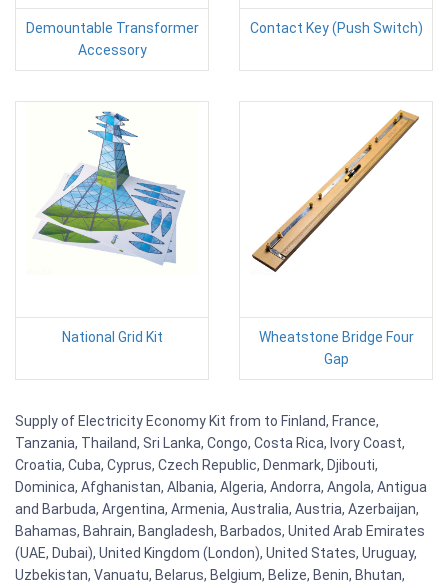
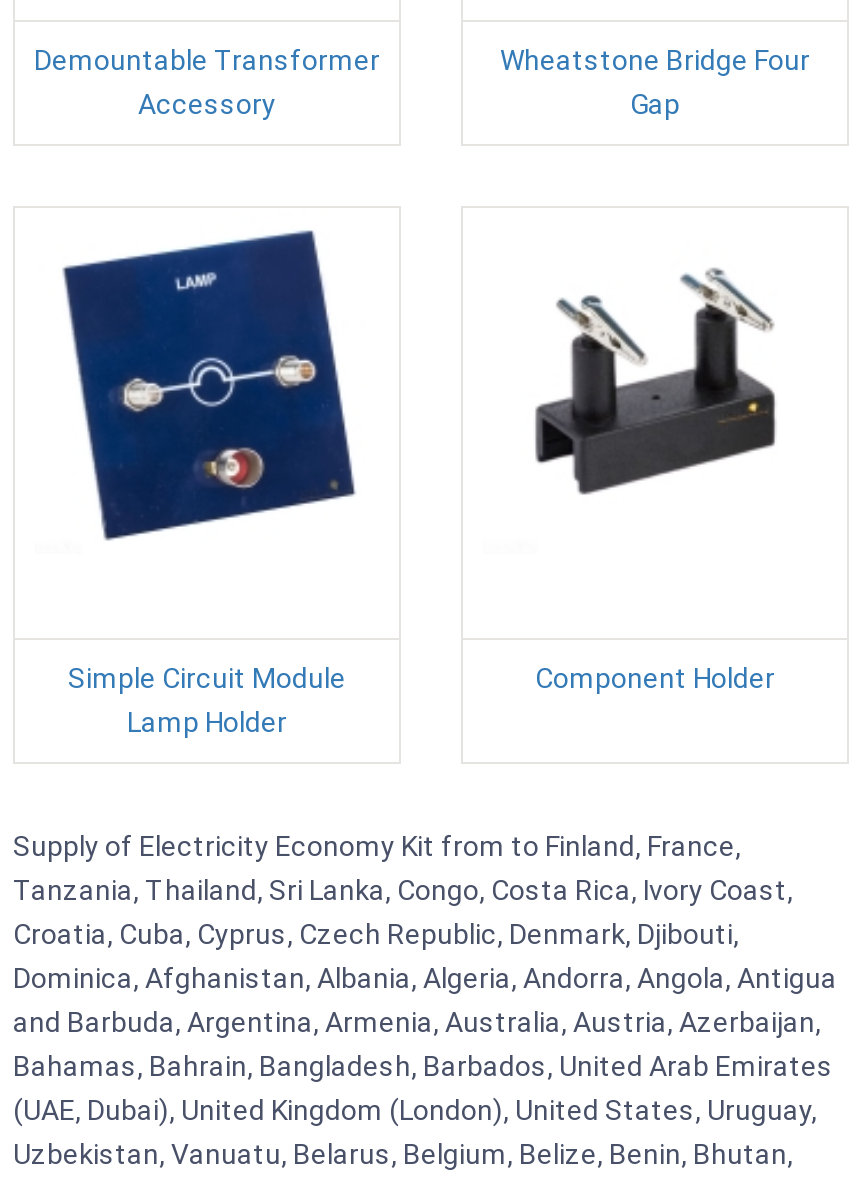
- Contact Key (Push Switch)

+ Simple Circuit Module
+ Lamp Holder

+ Component Holder

- [image]
+ [image]

- [image]
+ [image]

- National Grid Kit

moved up: Wheatstone Bridge Four | Gap
